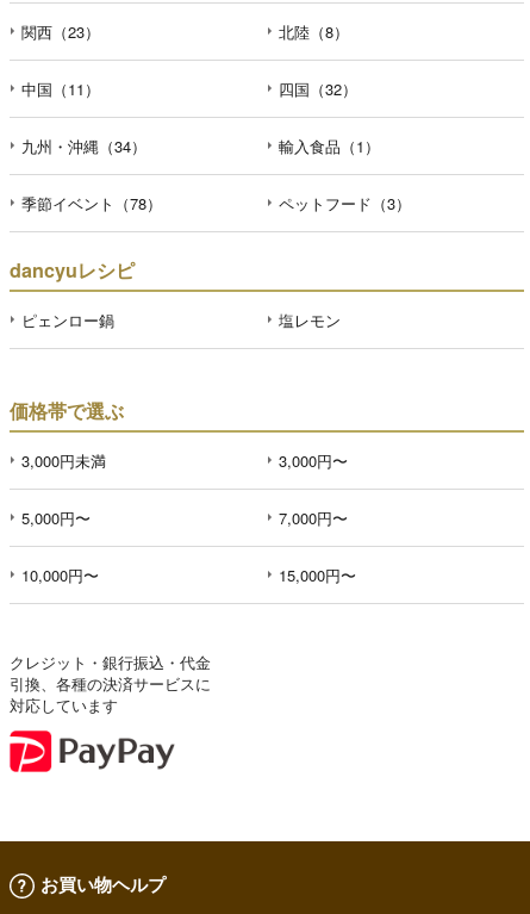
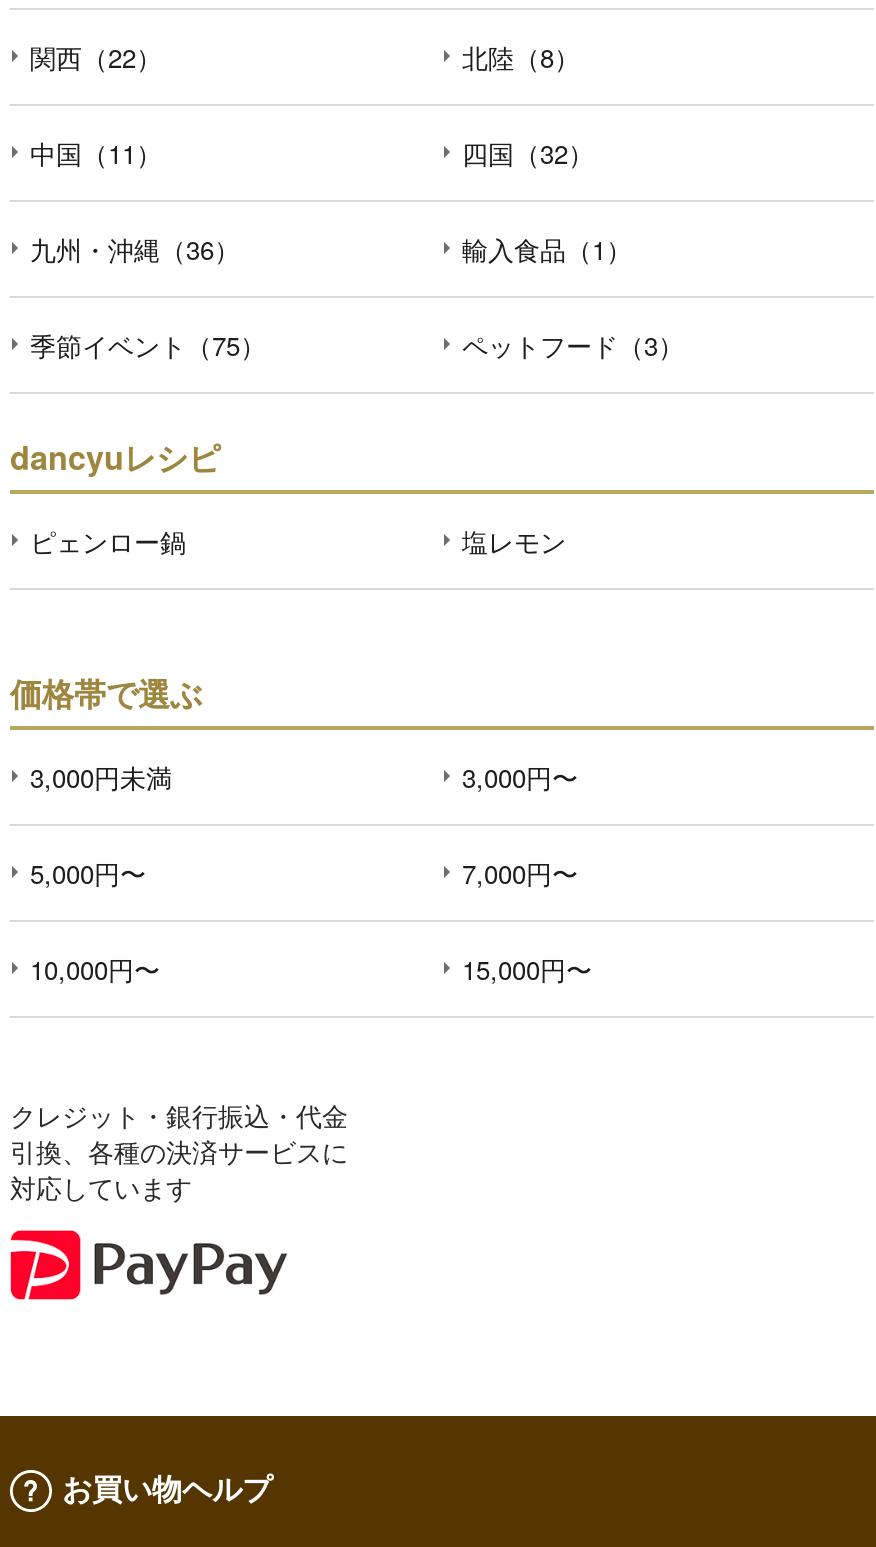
- 関西（23）
+ 関西（22）

- 九州・沖縄（34）
+ 九州・沖縄（36）

- 季節イベント（78）
+ 季節イベント（75）
